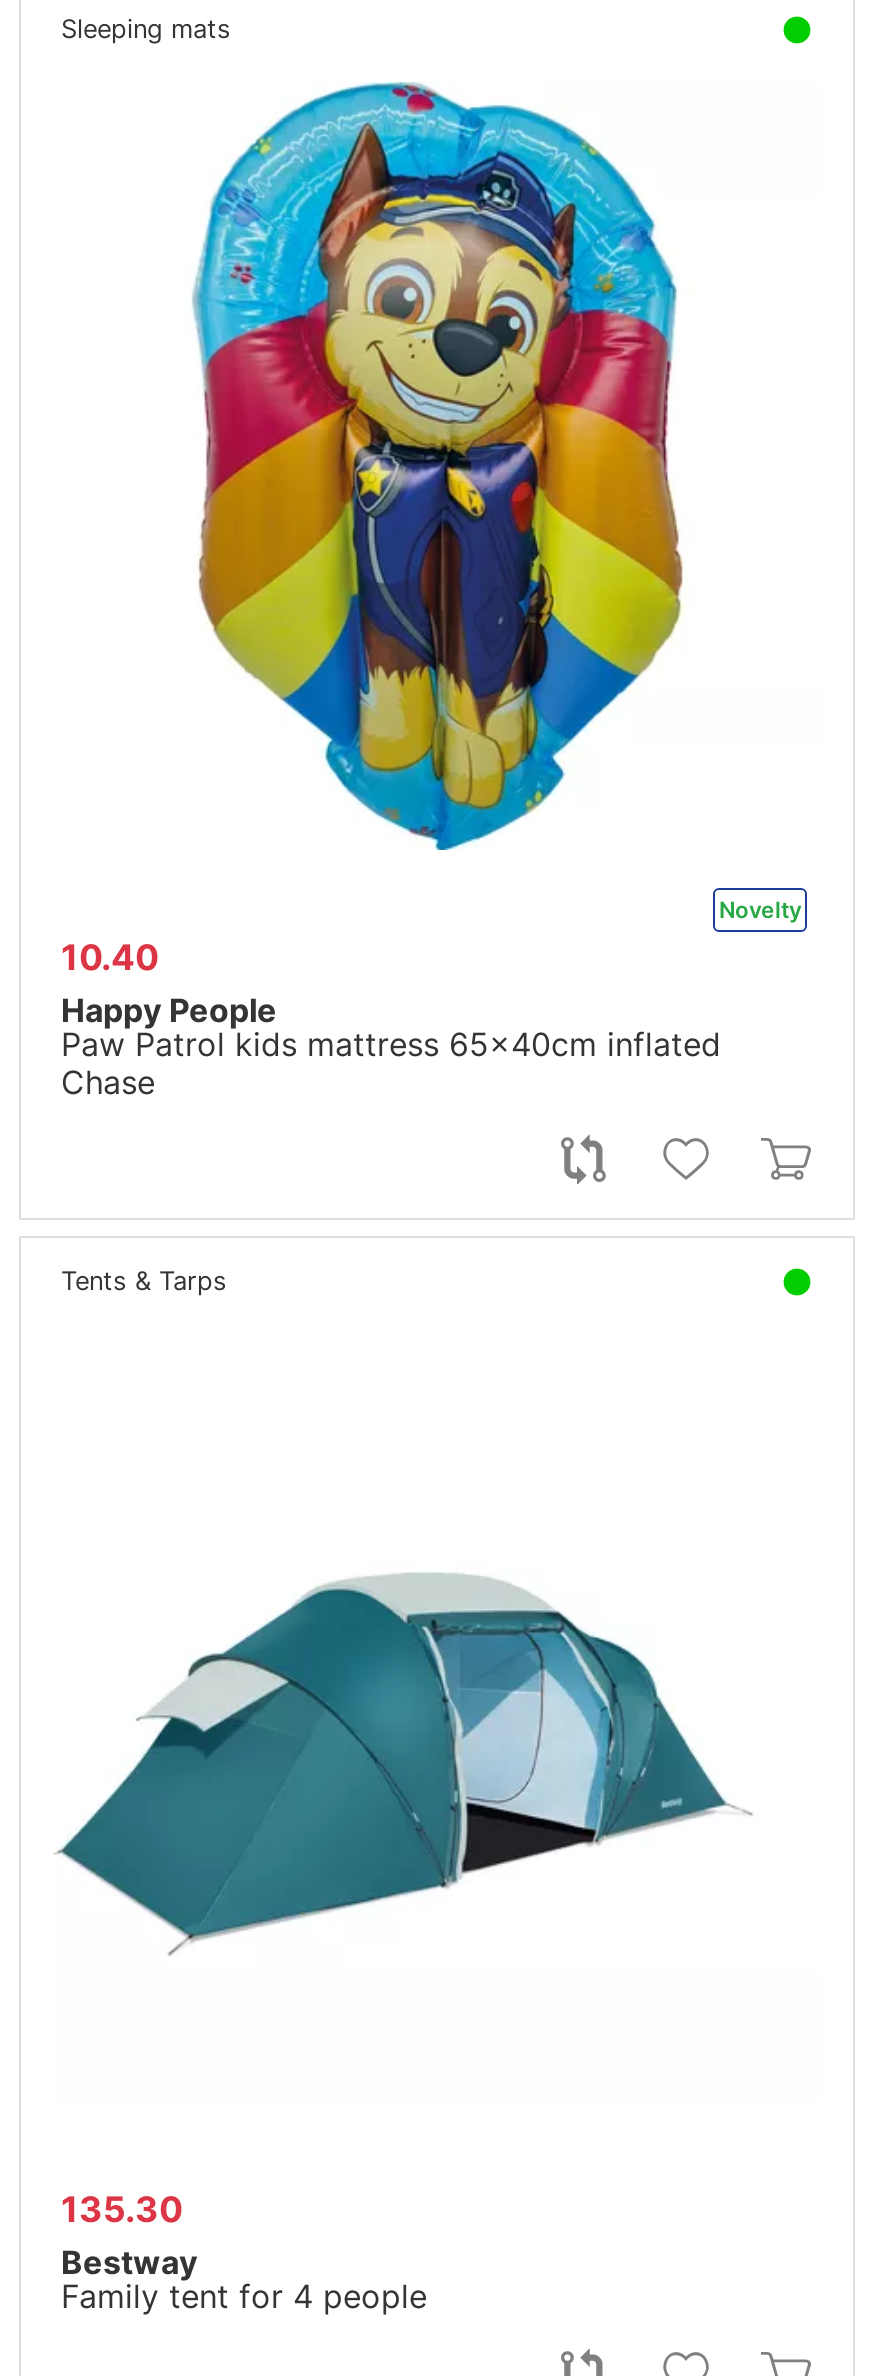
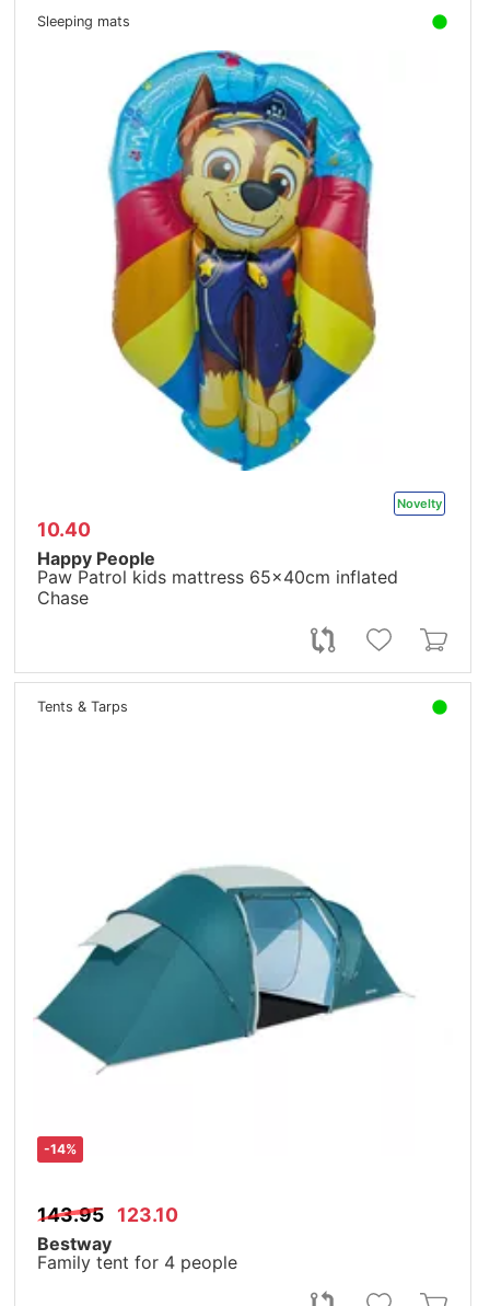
- 135.30
+ -14%
+ 143.95 123.10
